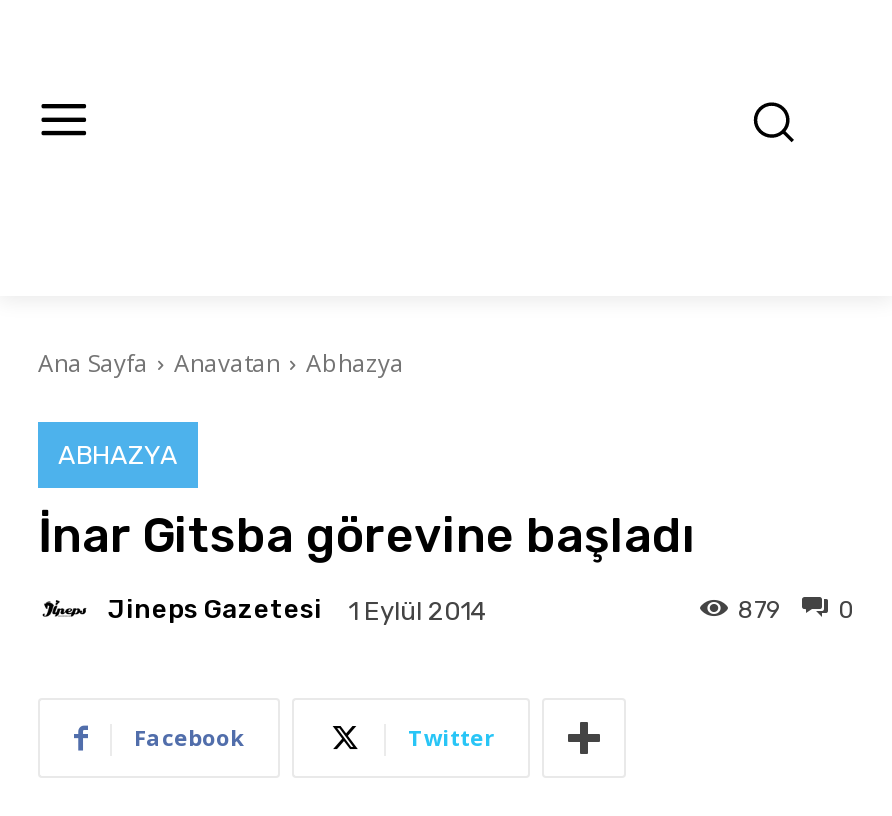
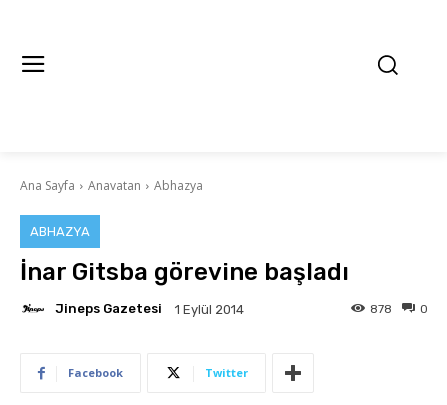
- 879 0
+ 878 0
